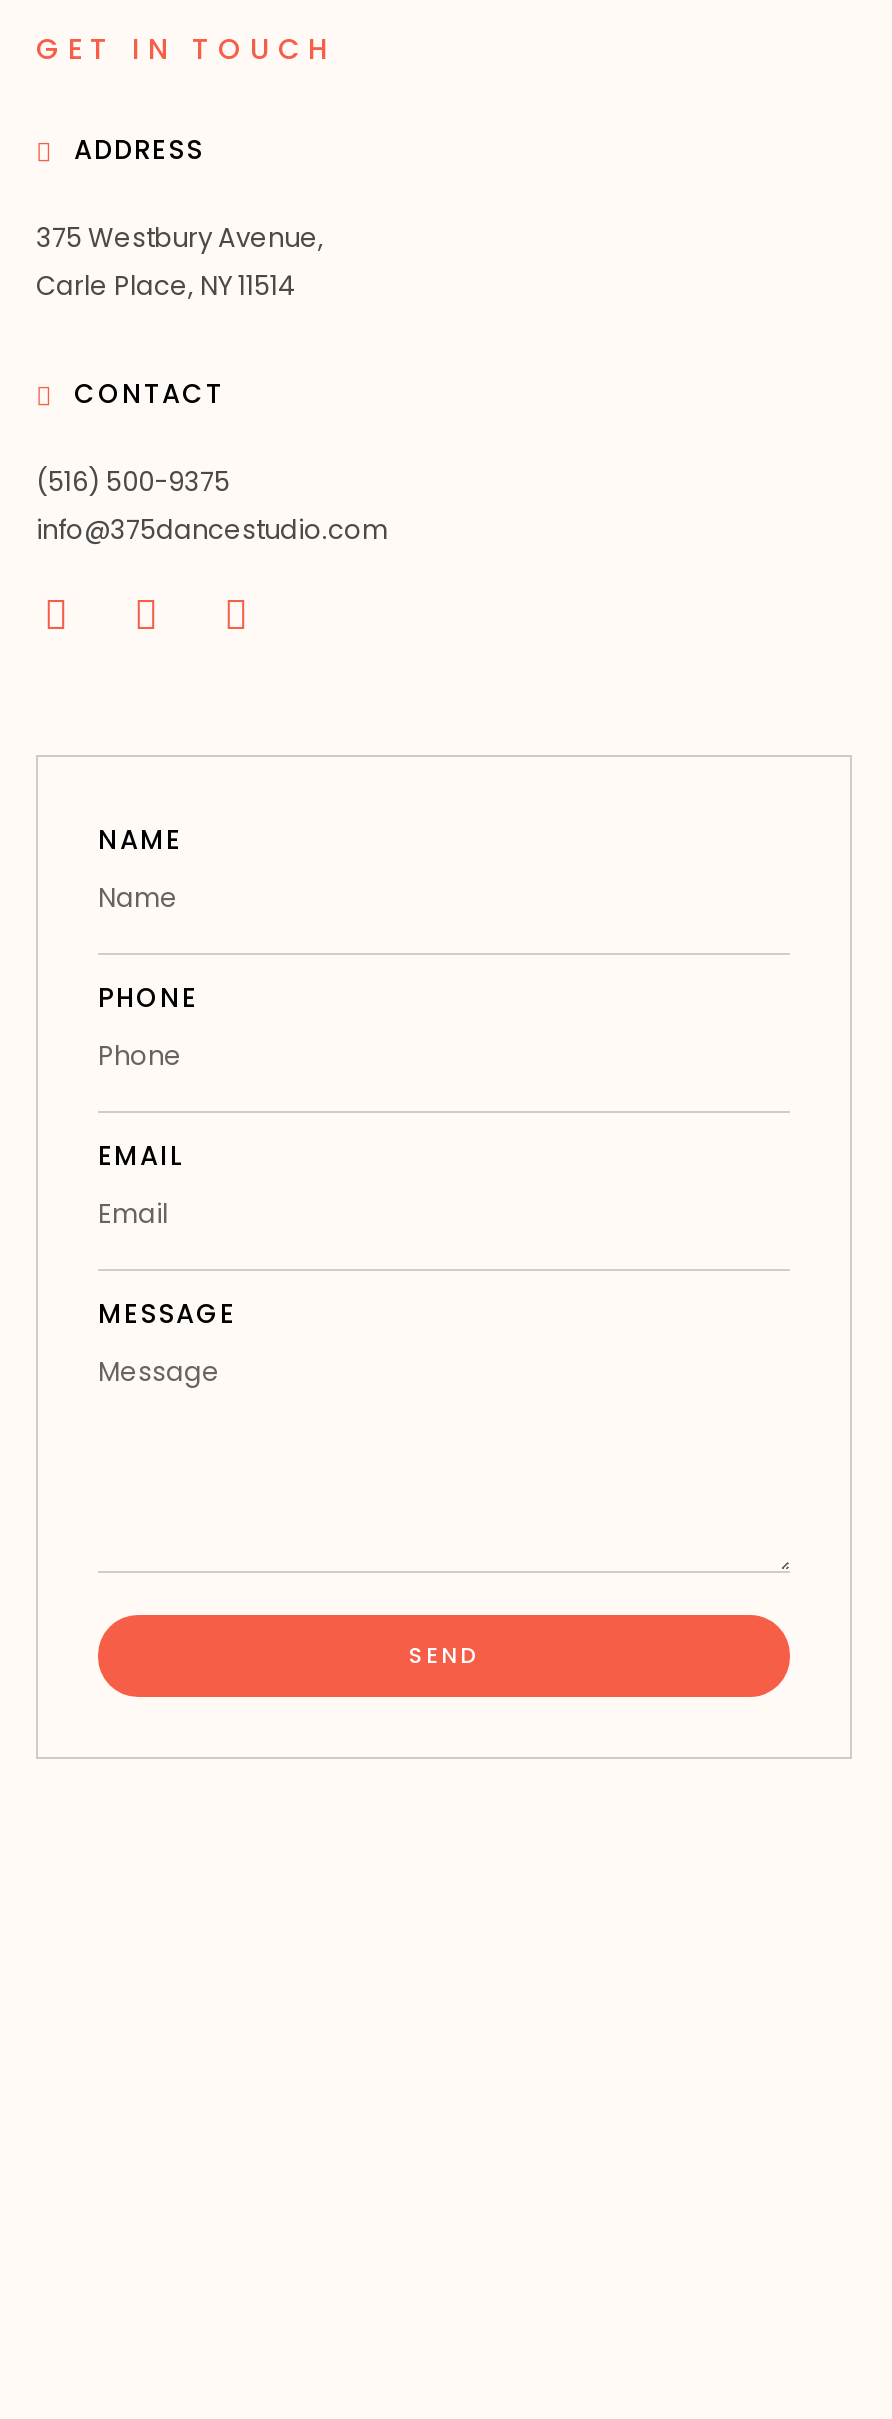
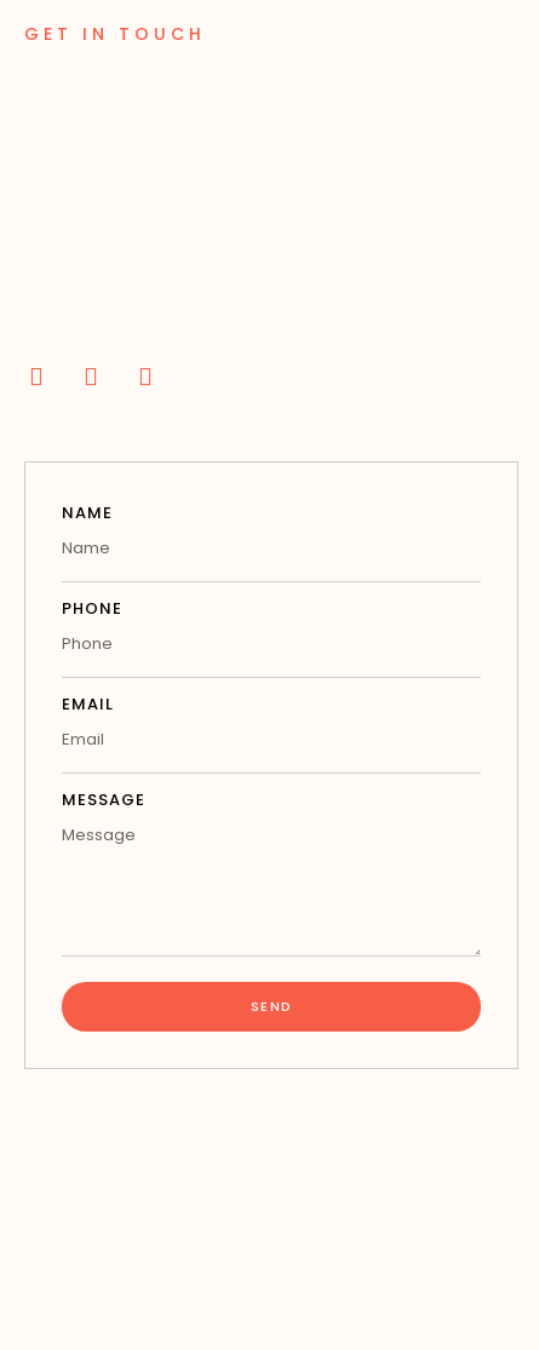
- ADDRESS
- 375 Westbury Avenue,
- Carle Place, NY 11514
- CONTACT
- (516) 500-9375
- info@375dancestudio.com
